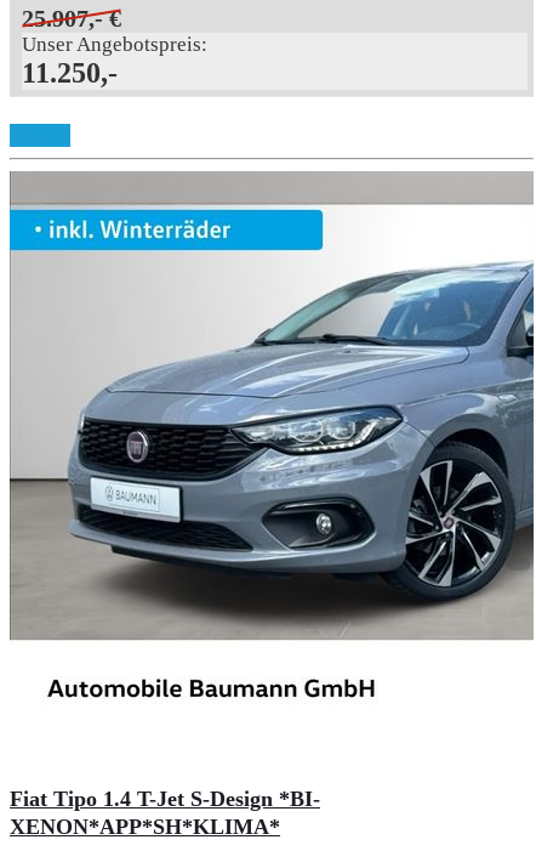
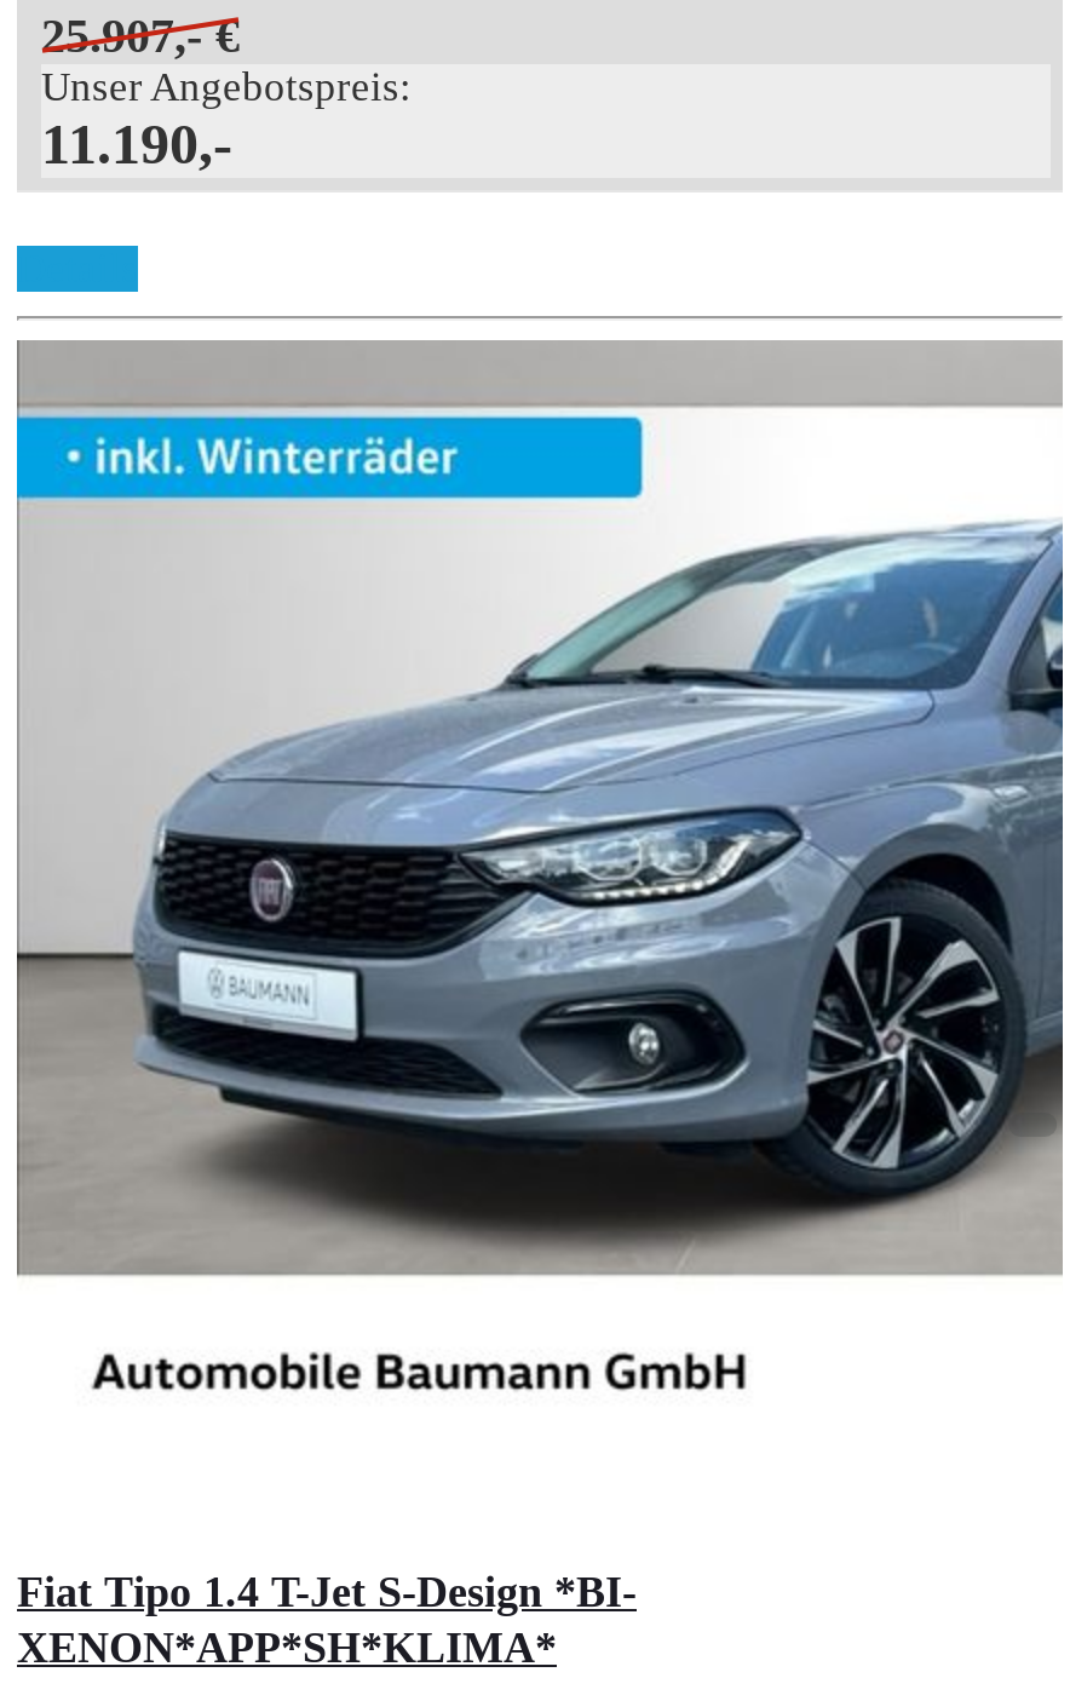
- 11.250,-
+ 11.190,-
